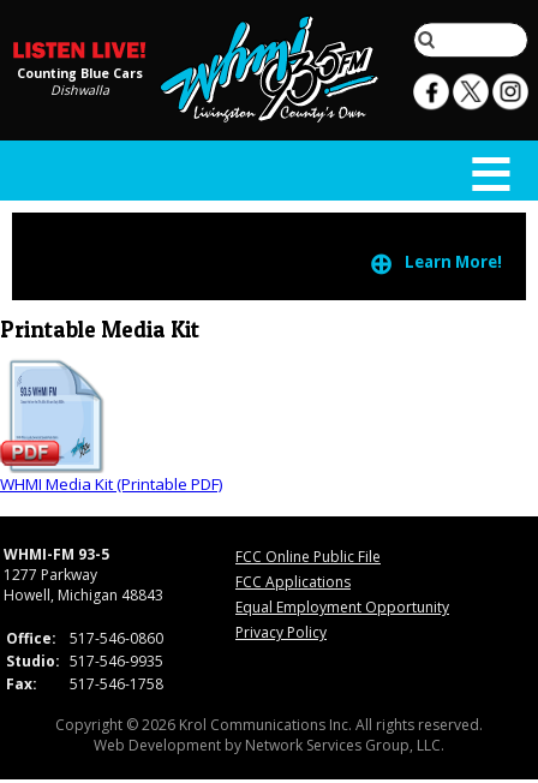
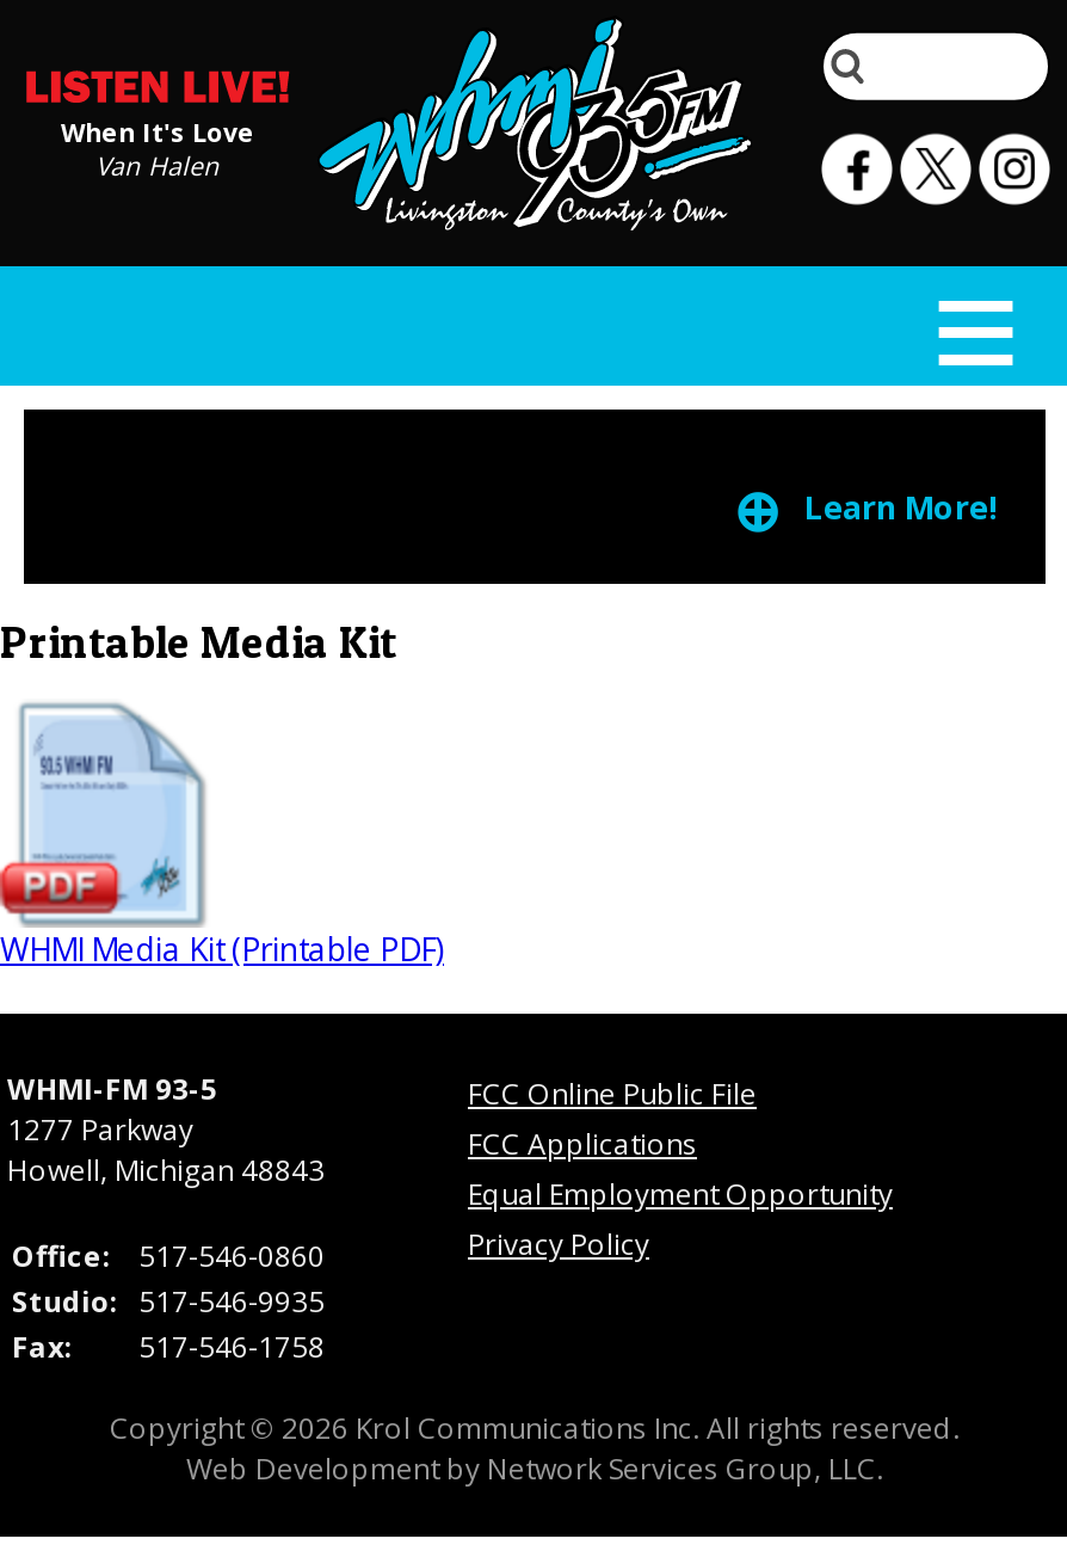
- Counting Blue Cars
- Dishwalla
+ When It's Love
+ Van Halen
